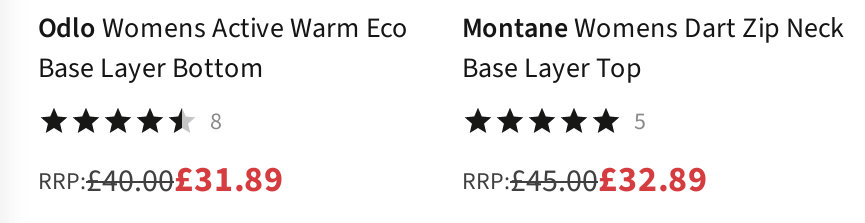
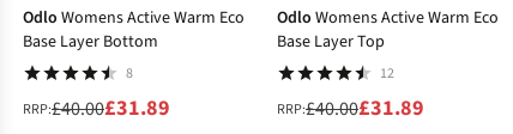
- Montane Womens Dart Zip Neck
+ Odlo Womens Active Warm Eco

- 5
+ 12

- RRP:£45.00£32.89
+ RRP:£40.00£31.89
